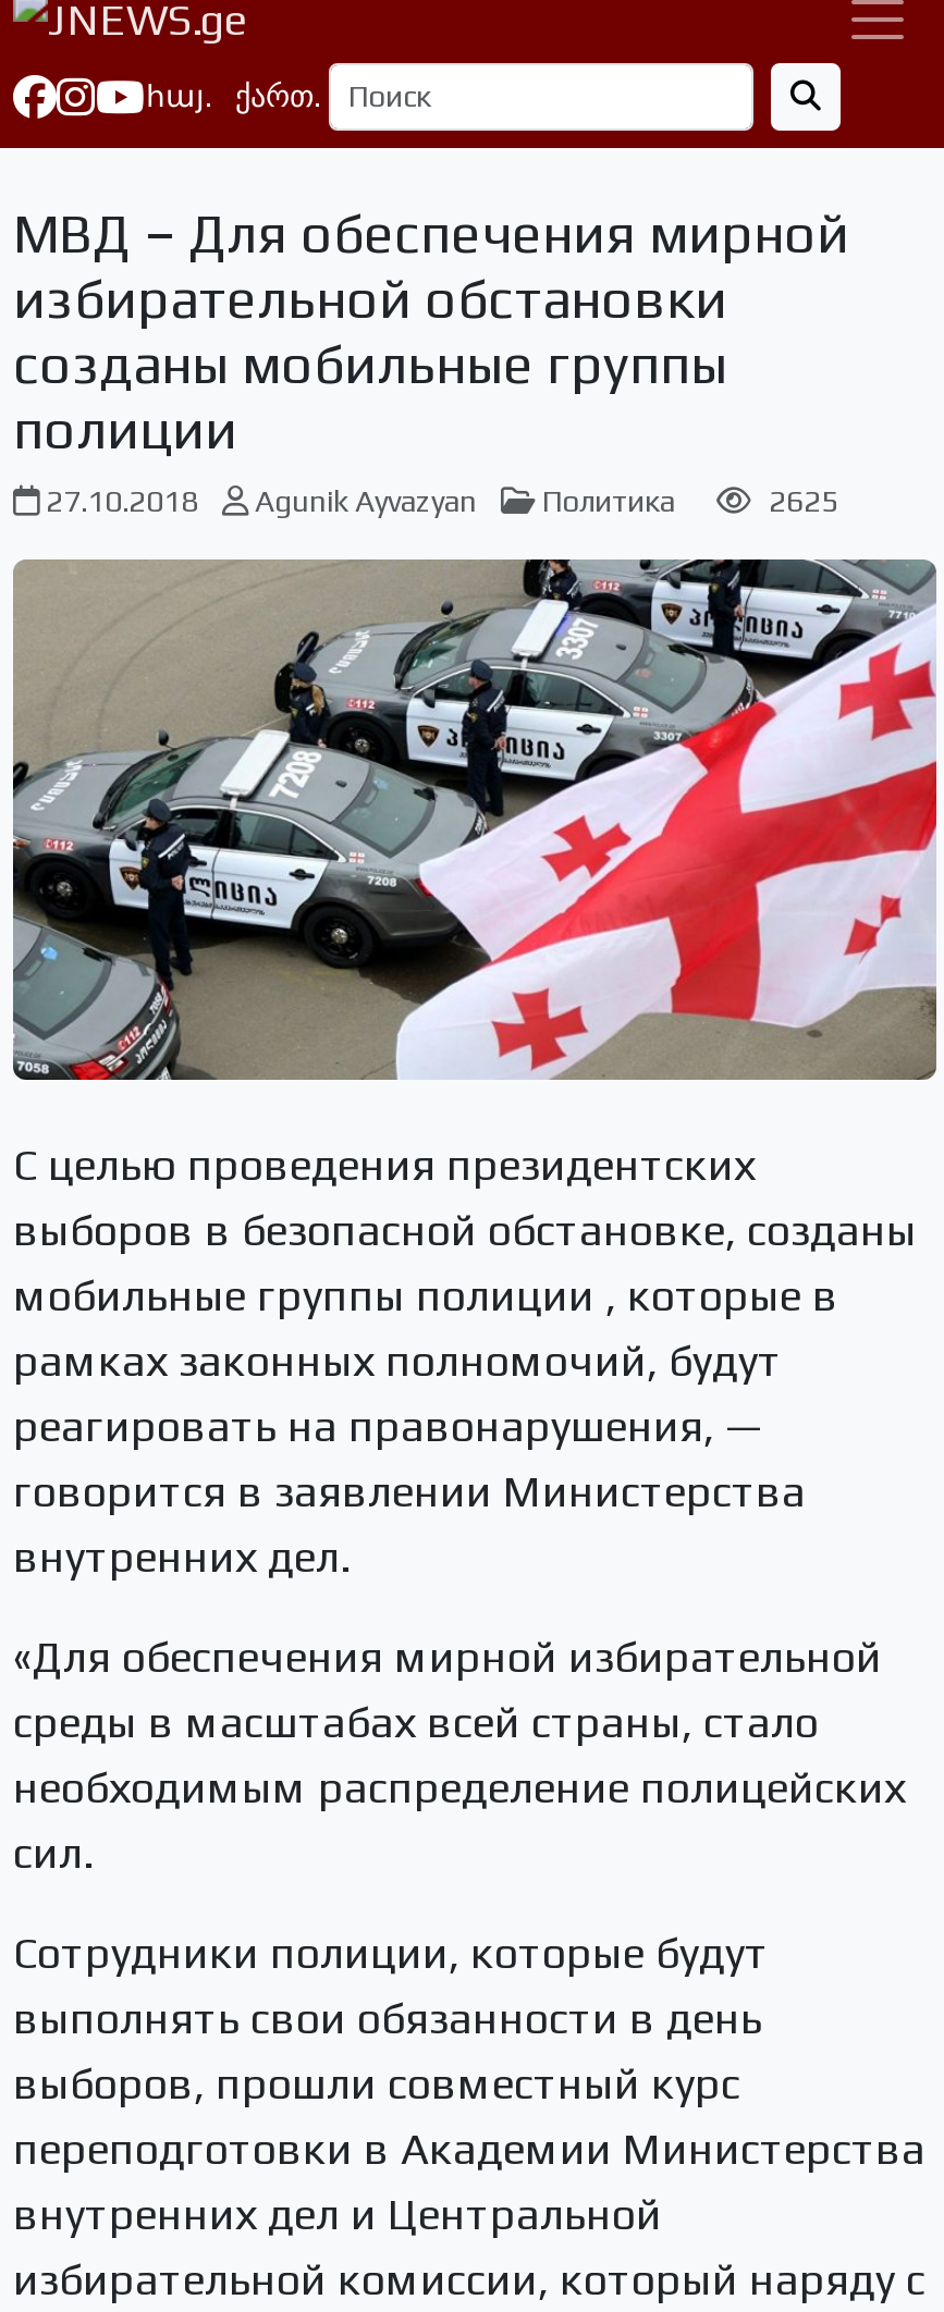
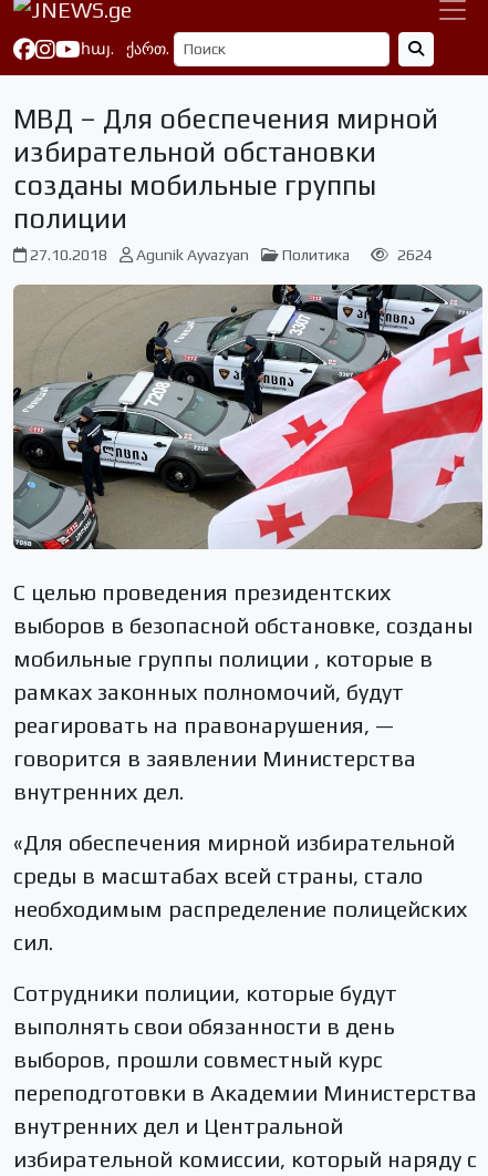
- 2625
+ 2624
